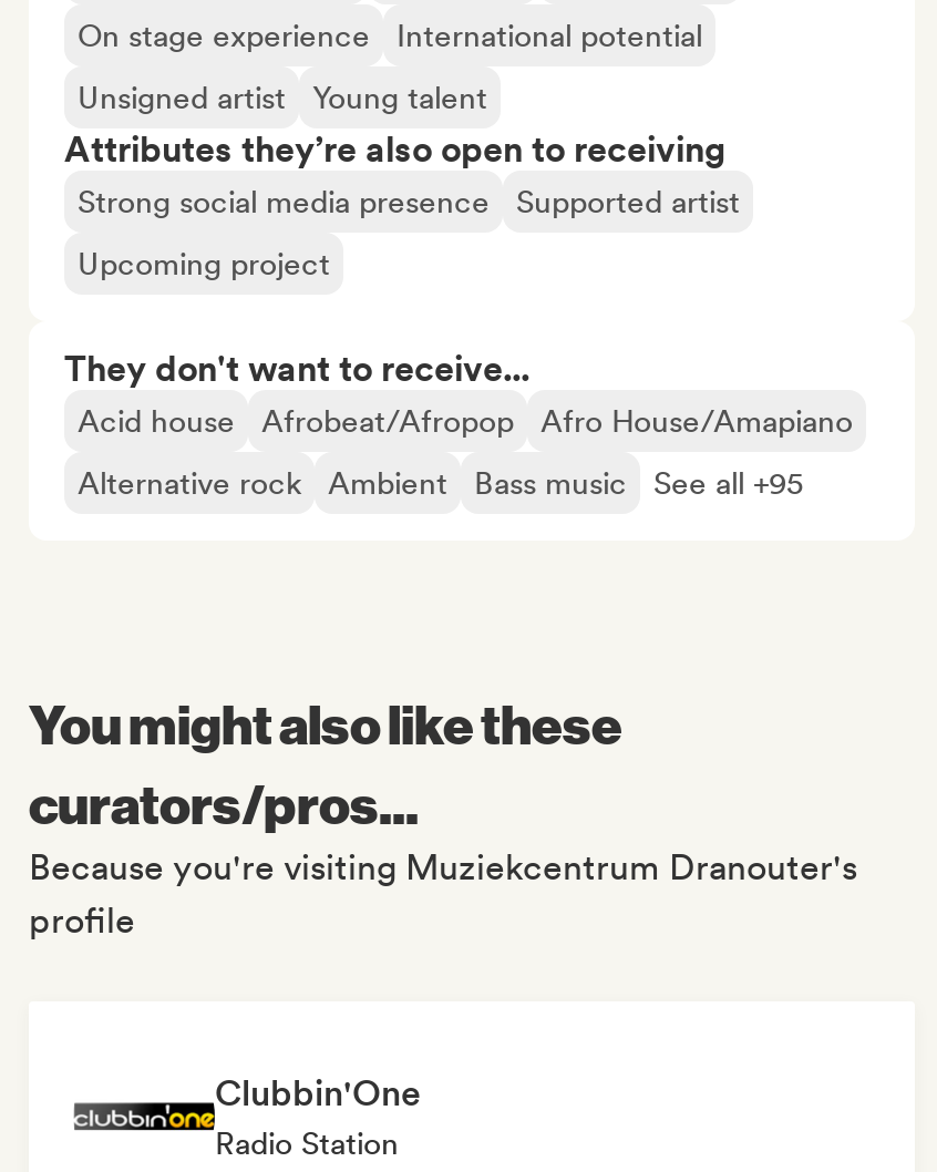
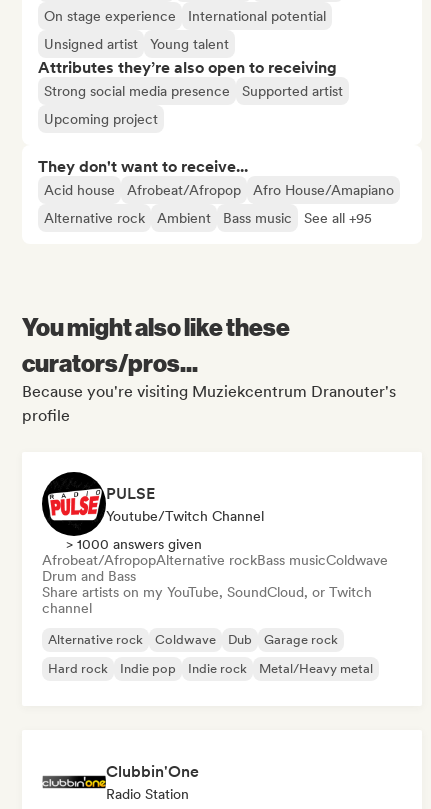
+ [image]
+ PULSE
+ Youtube/Twitch Channel
+ > 1000 answers given
+ Afrobeat/AfropopAlternative rockBass musicColdwave
+ Drum and Bass
+ Share artists on my YouTube, SoundCloud, or Twitch
+ channel
+ Alternative rock
+ Coldwave
+ Dub
+ Garage rock
+ Hard rock
+ Indie pop
+ Indie rock
+ Metal/Heavy metal
